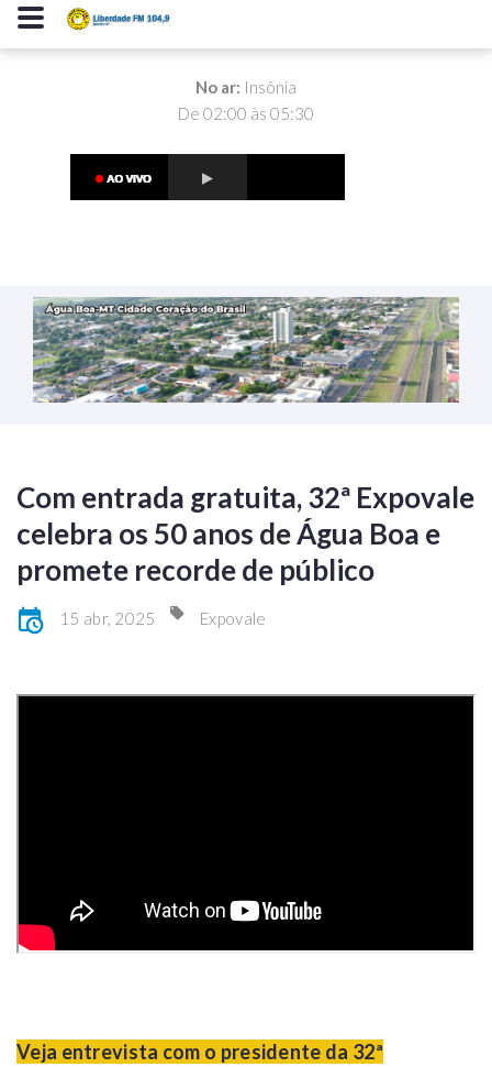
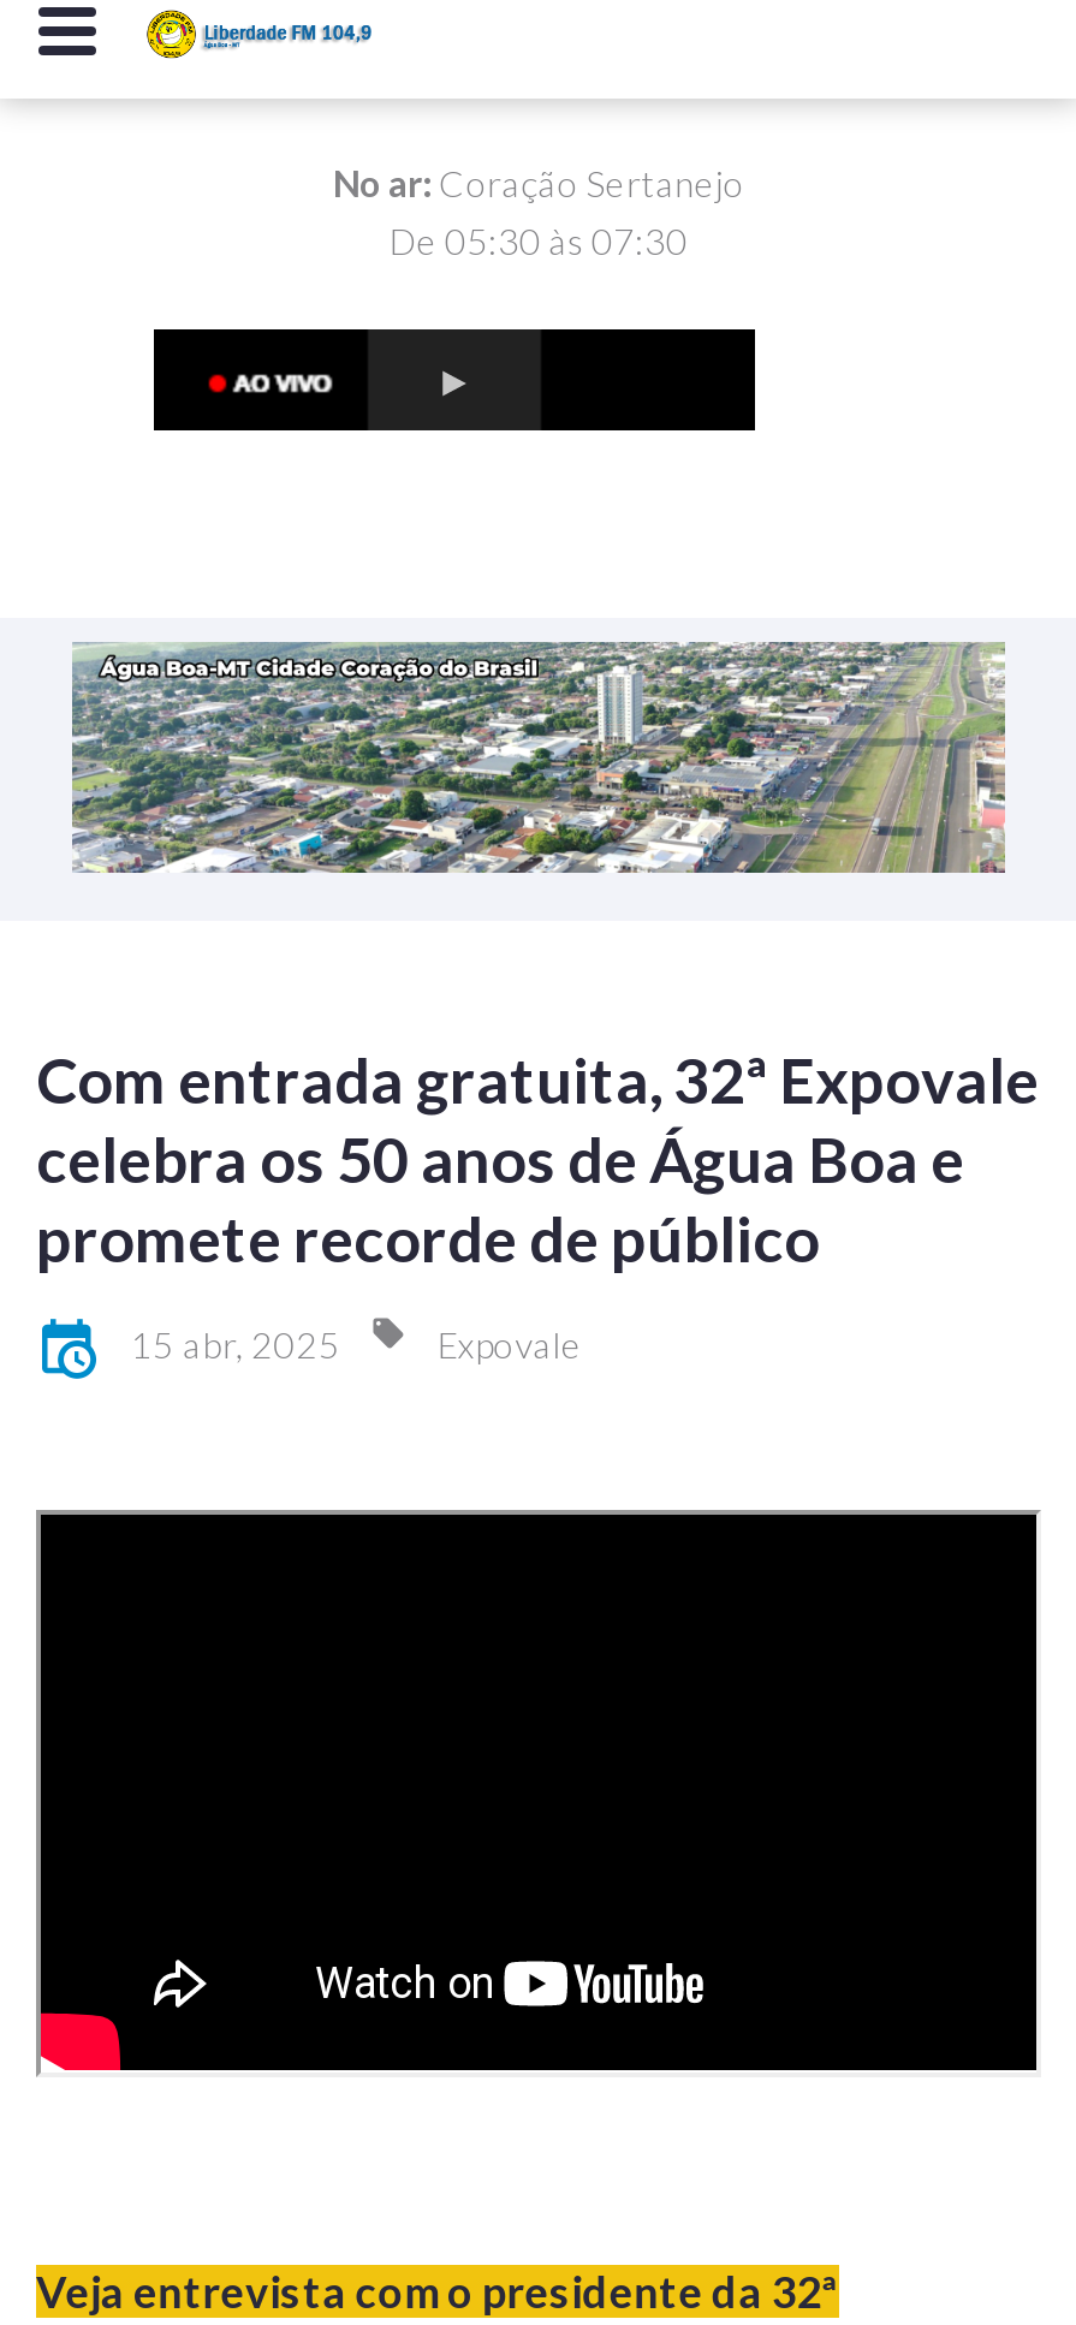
- No ar: Insônia
- De 02:00 às 05:30
+ No ar: Coração Sertanejo
+ De 05:30 às 07:30
